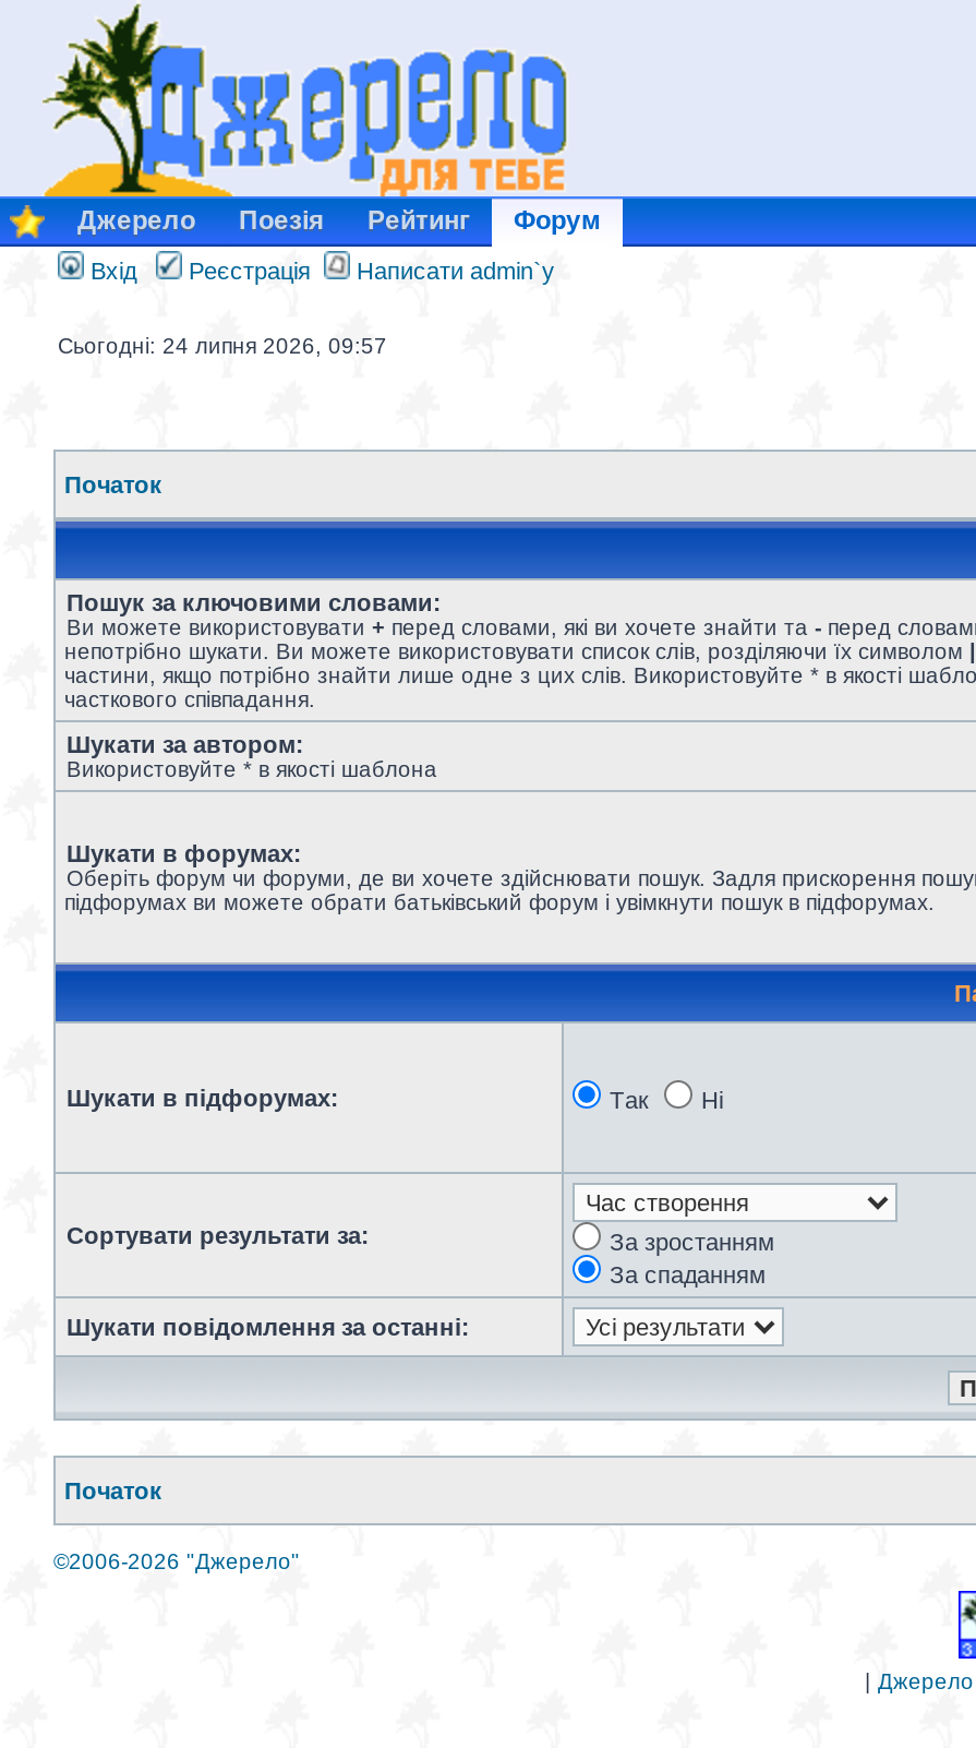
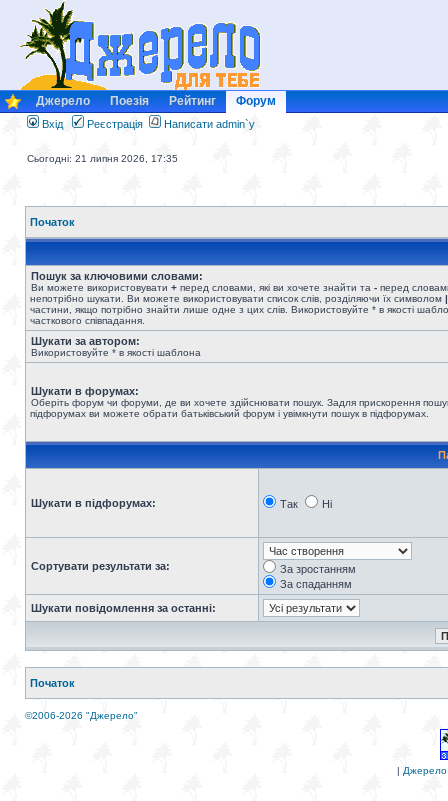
- Сьогодні: 24 липня 2026, 09:57
+ Сьогодні: 21 липня 2026, 17:35
